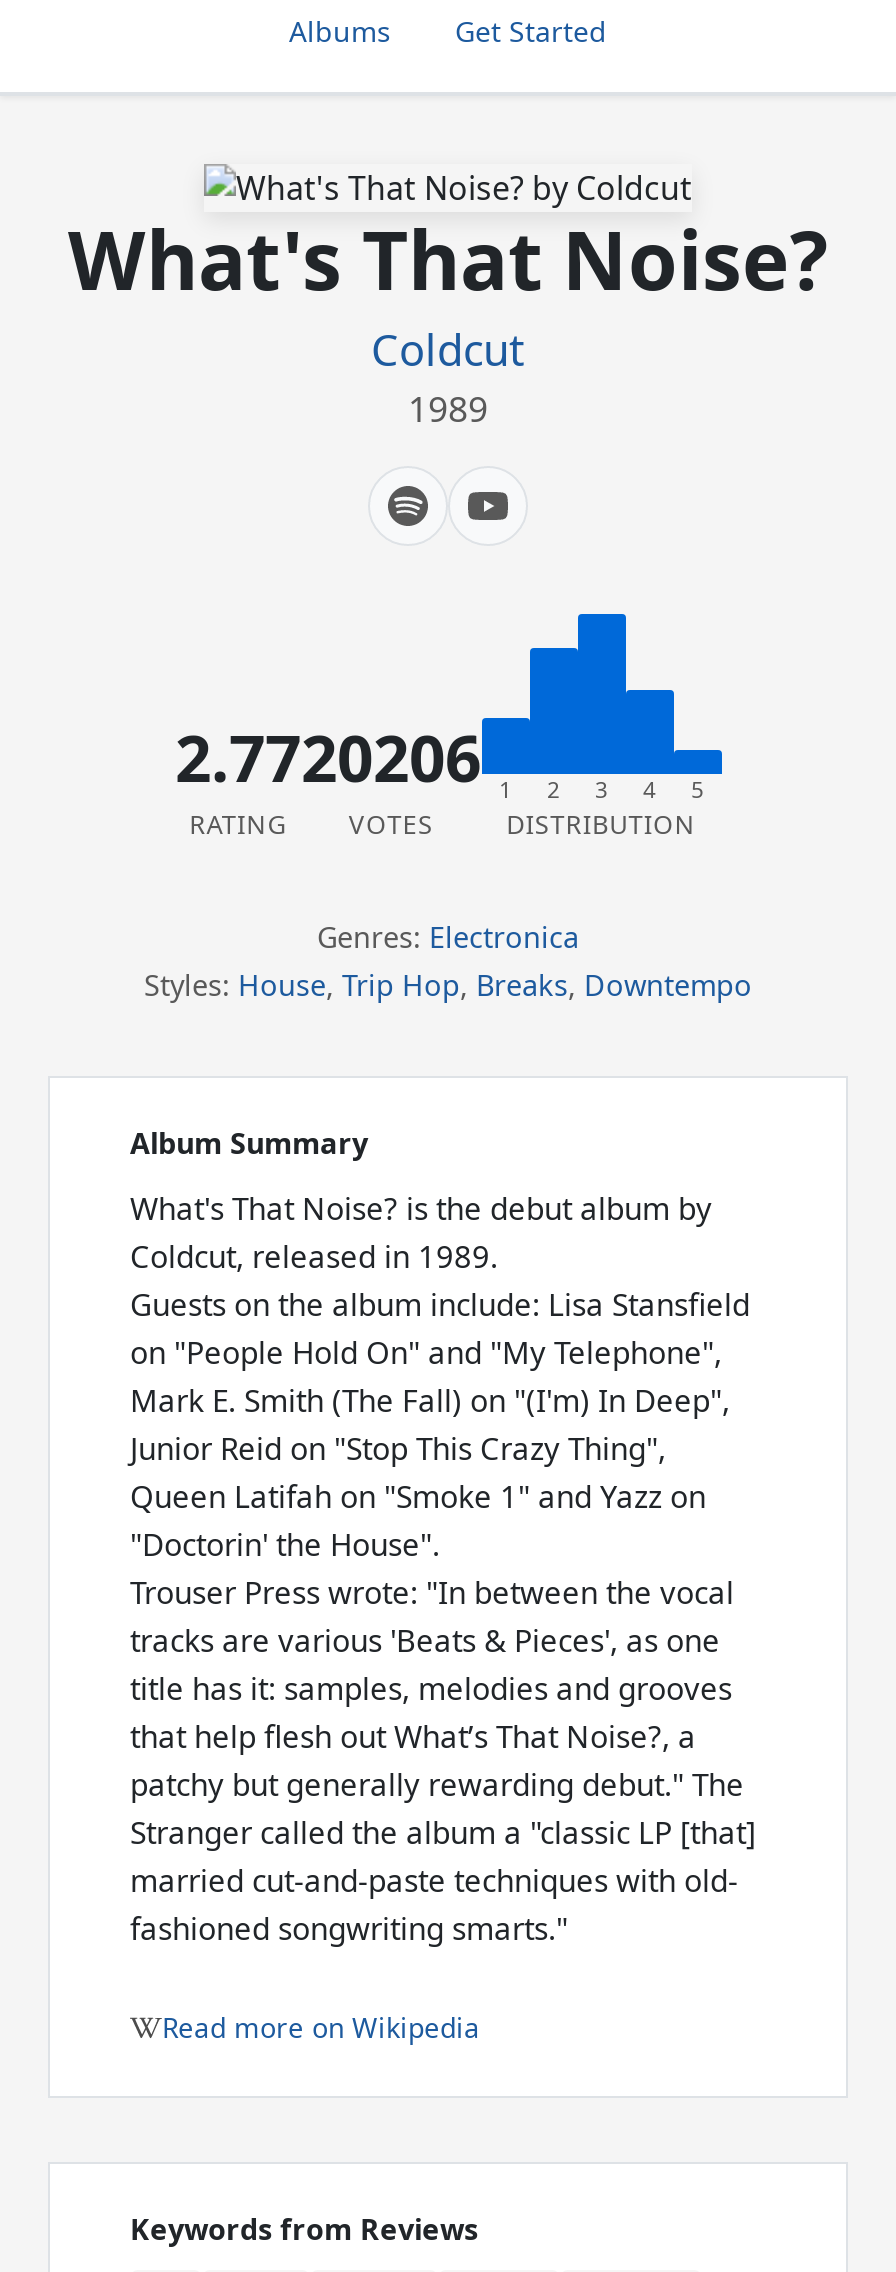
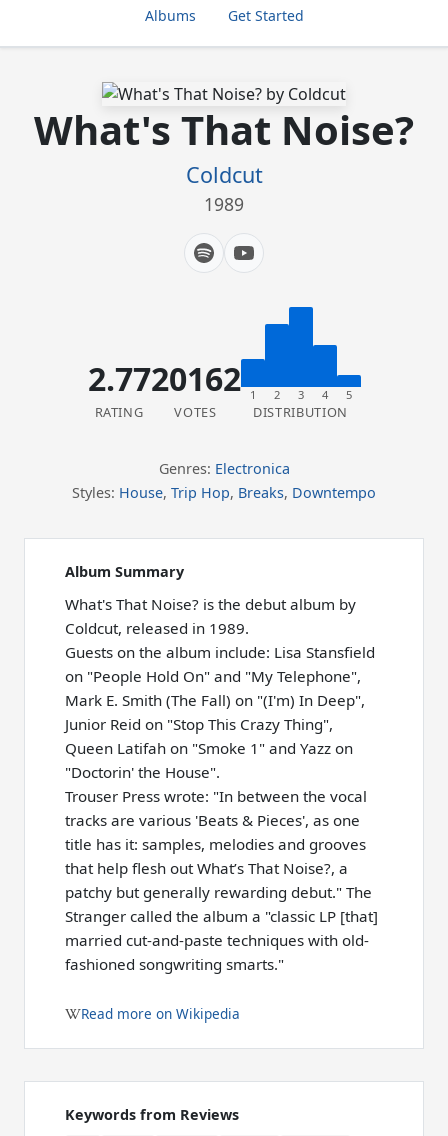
- 20206
+ 20162
